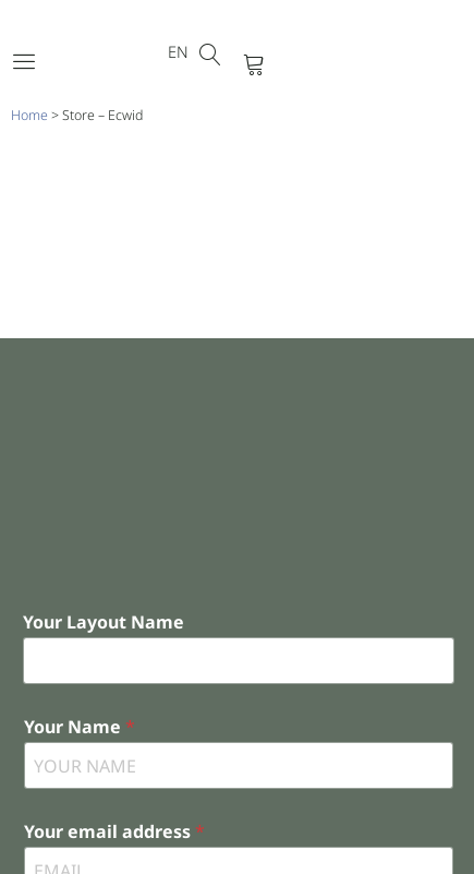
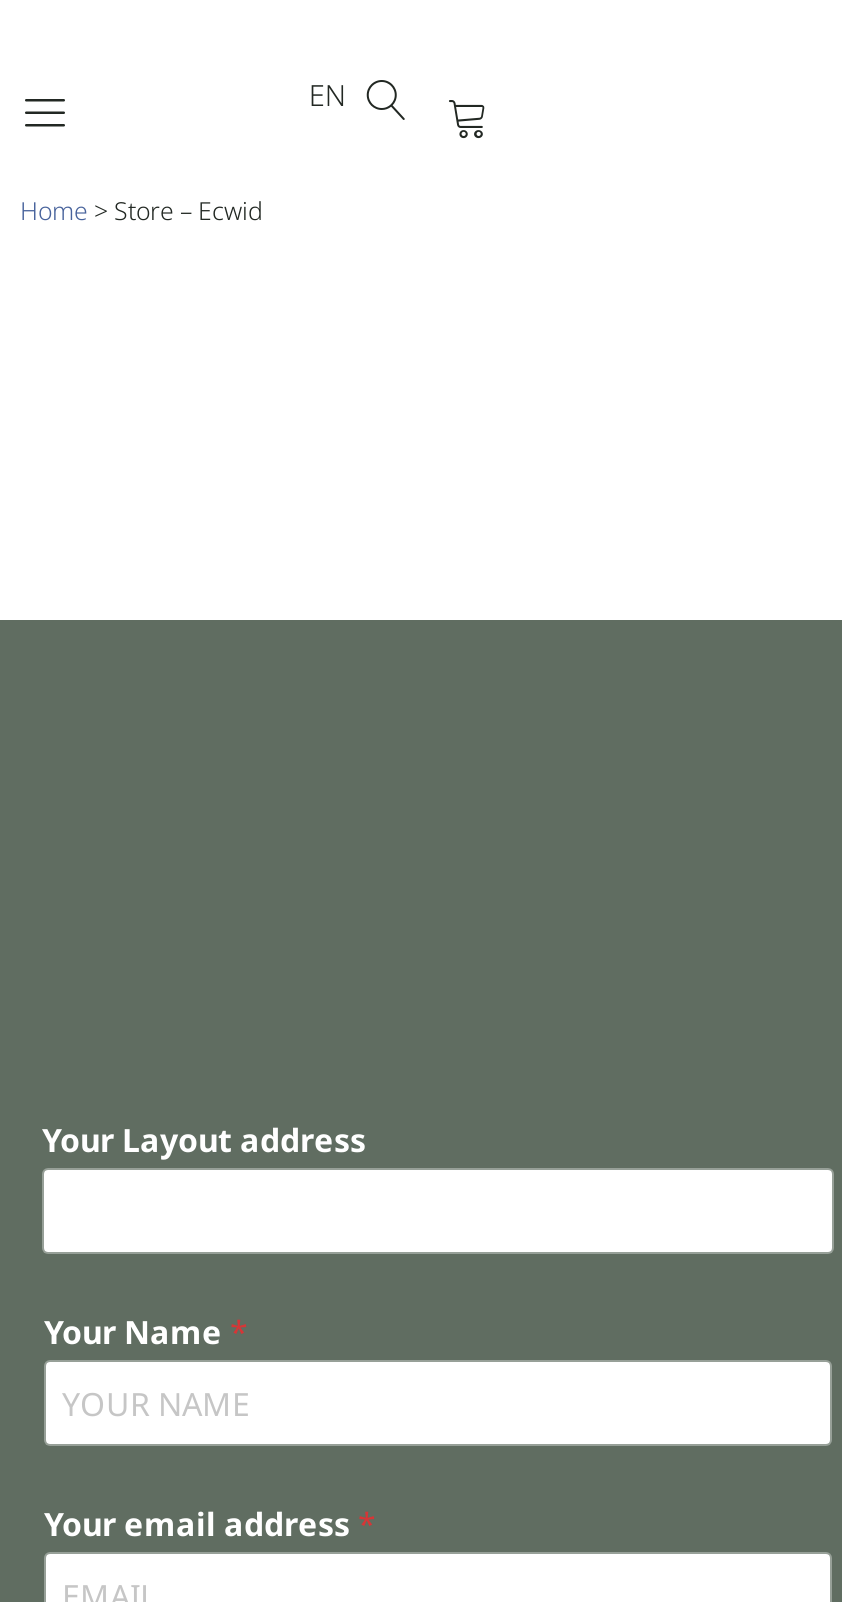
- Your Layout Name
+ Your Layout address
